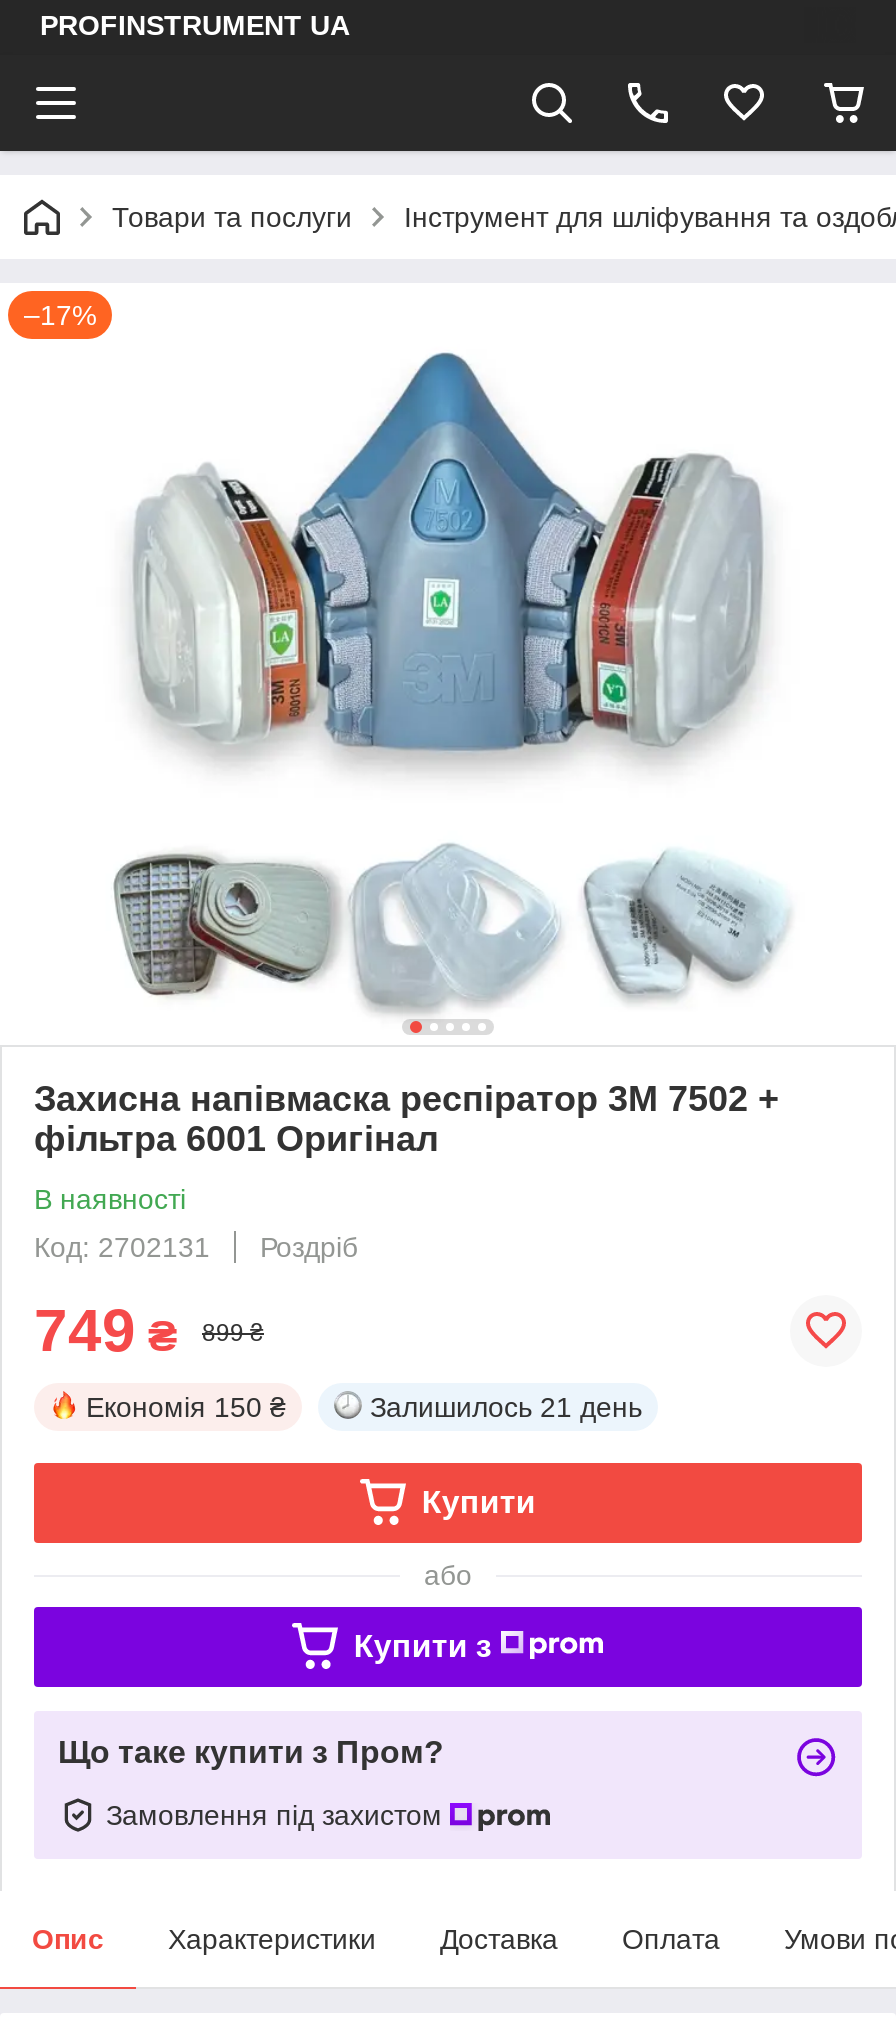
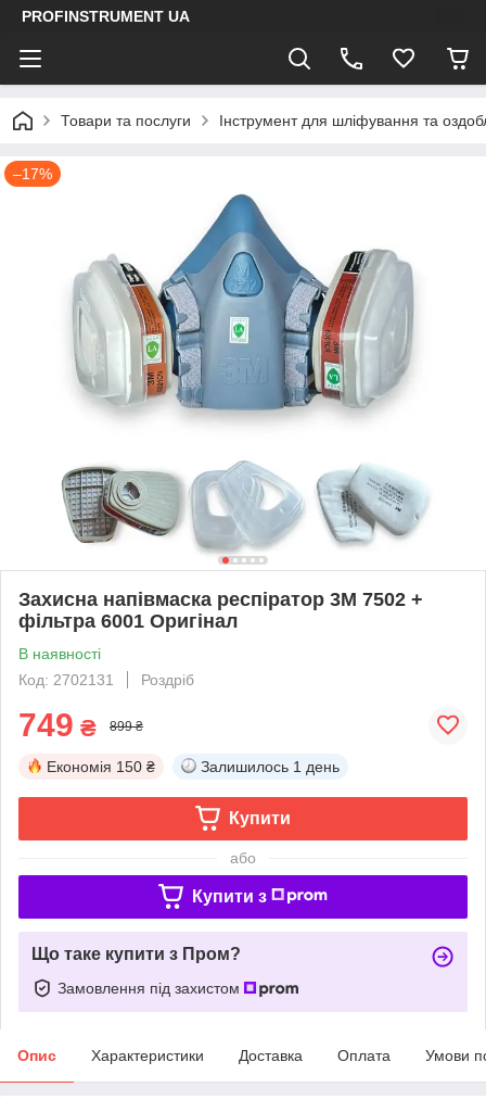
- Залишилось 21 день
+ Залишилось 1 день
